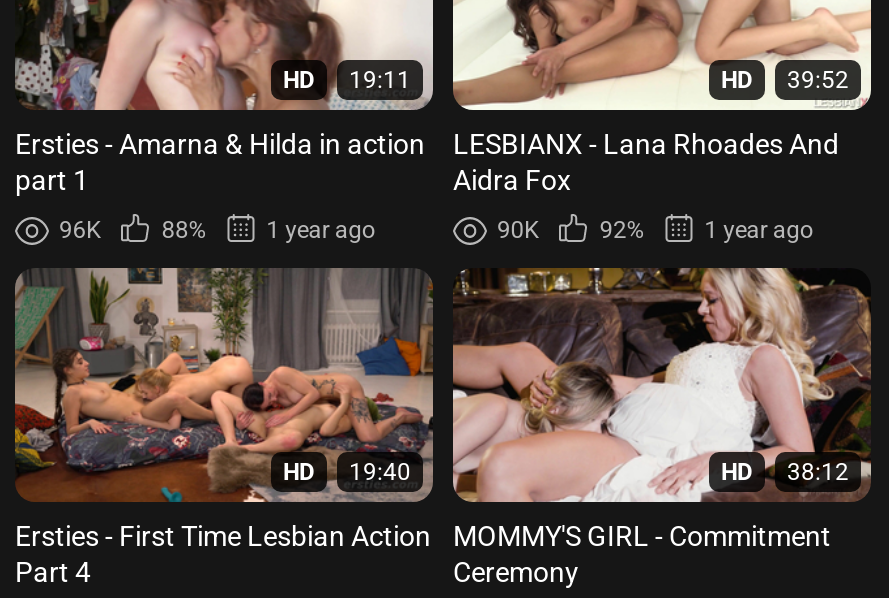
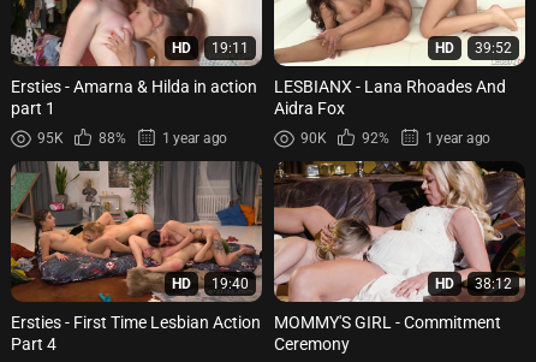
- 96K
+ 95K
